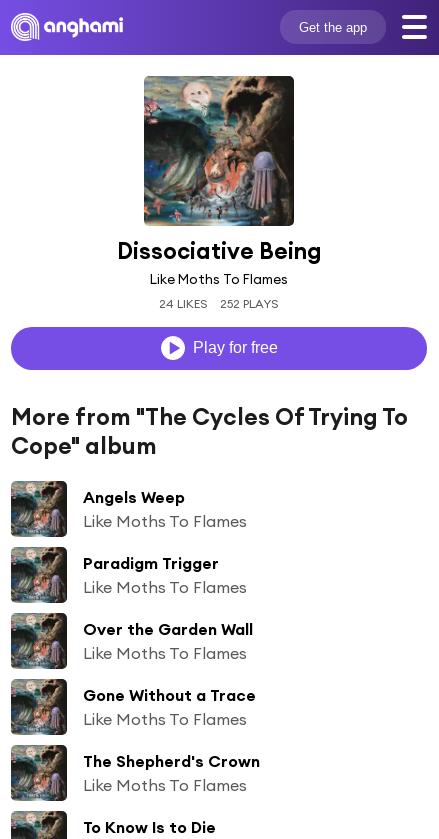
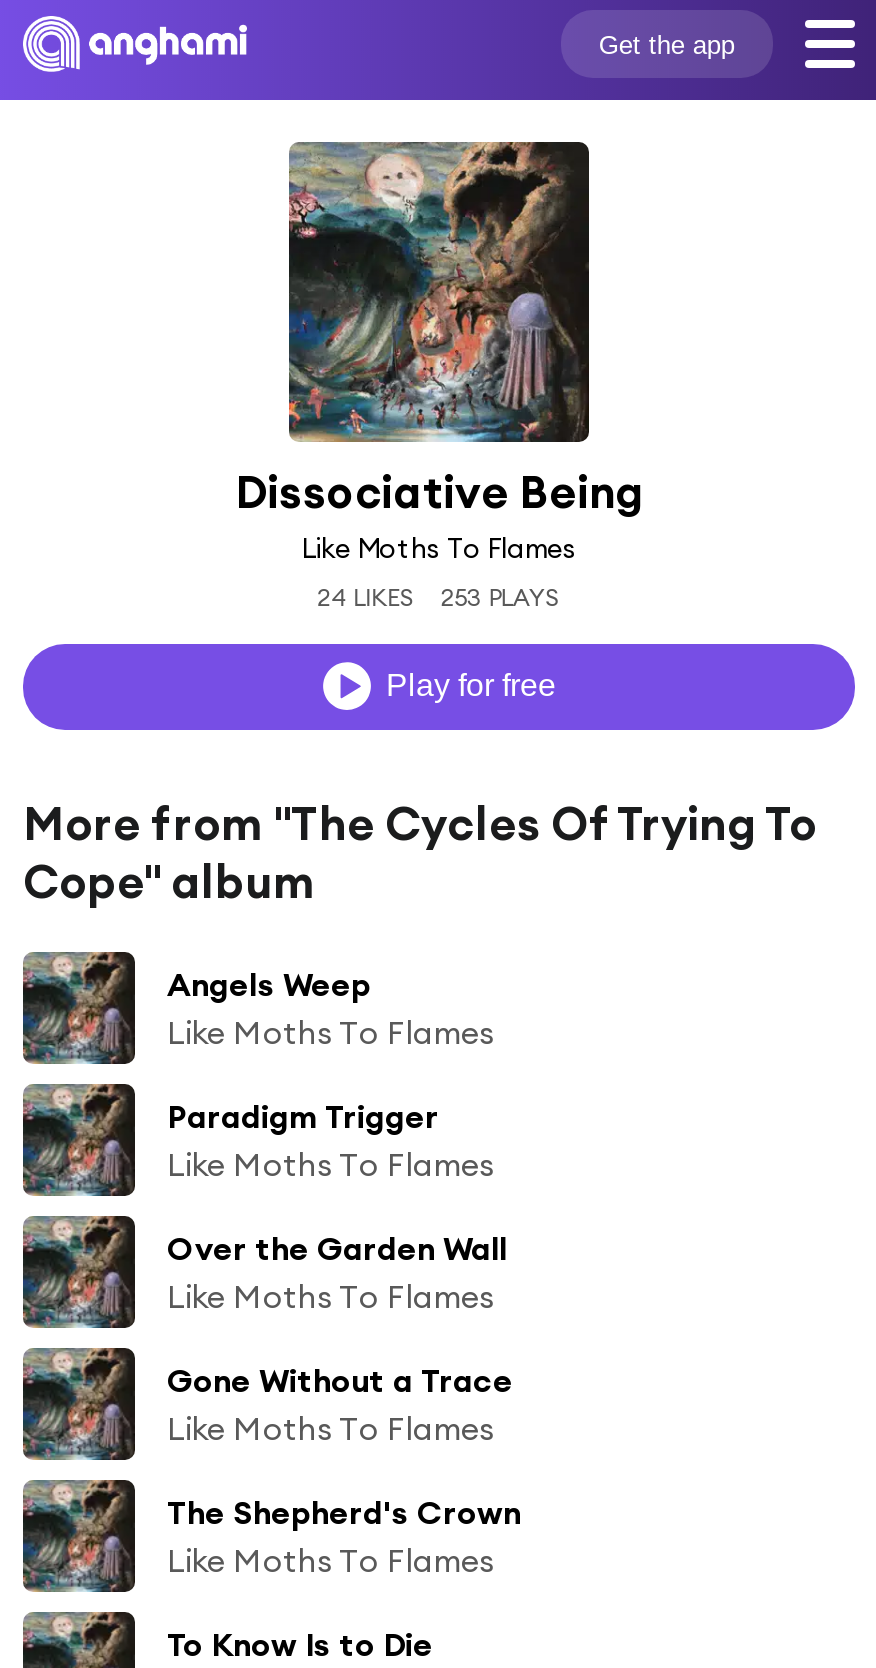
- 24 LIKES 252 PLAYS
+ 24 LIKES 253 PLAYS
